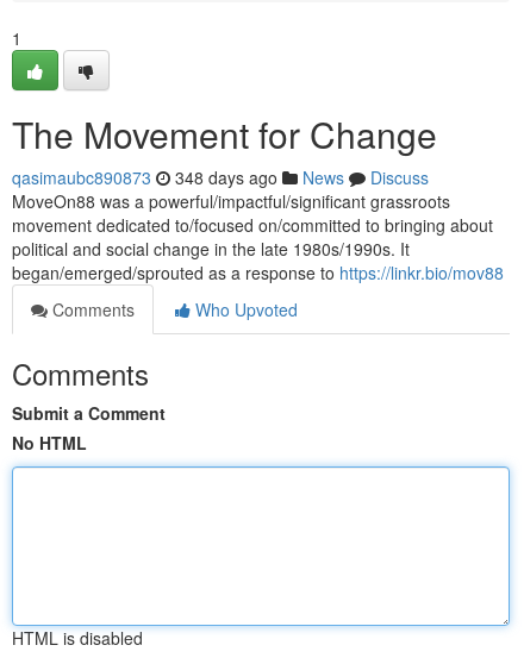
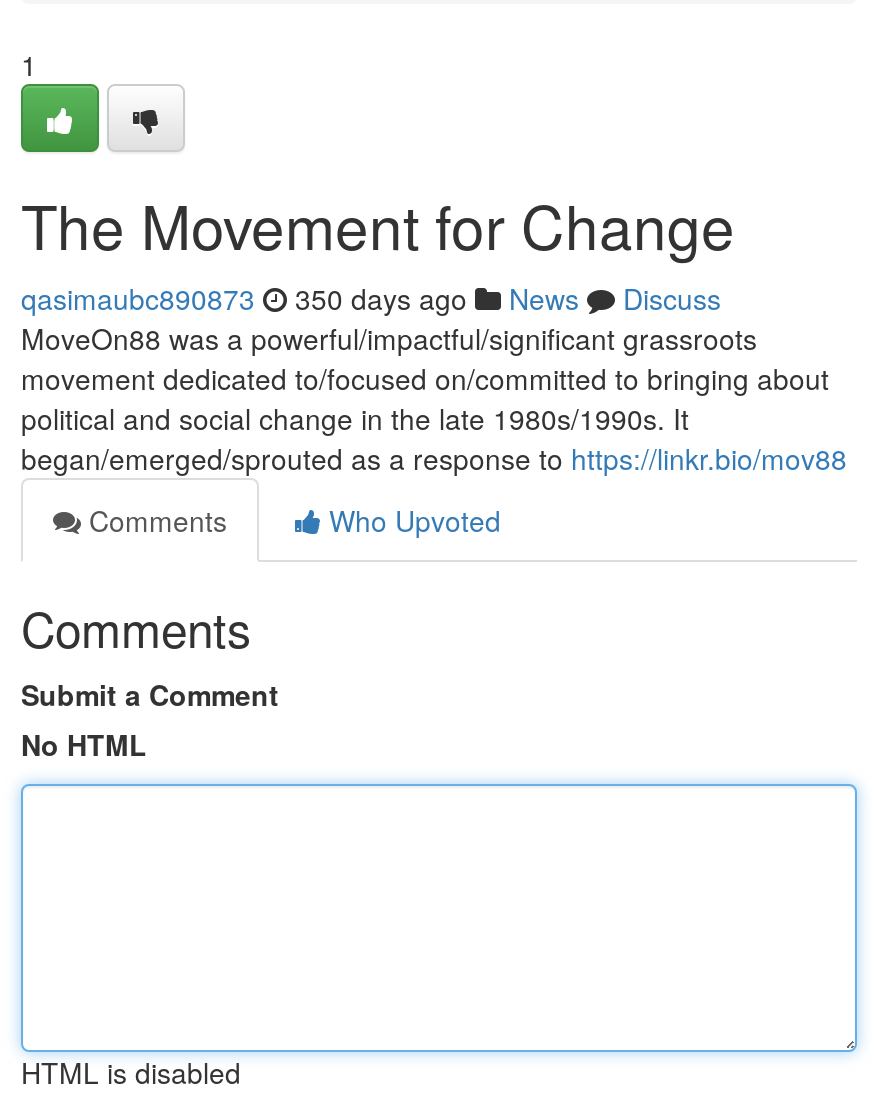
- qasimaubc890873 348 days ago News Discuss
+ qasimaubc890873 350 days ago News Discuss
